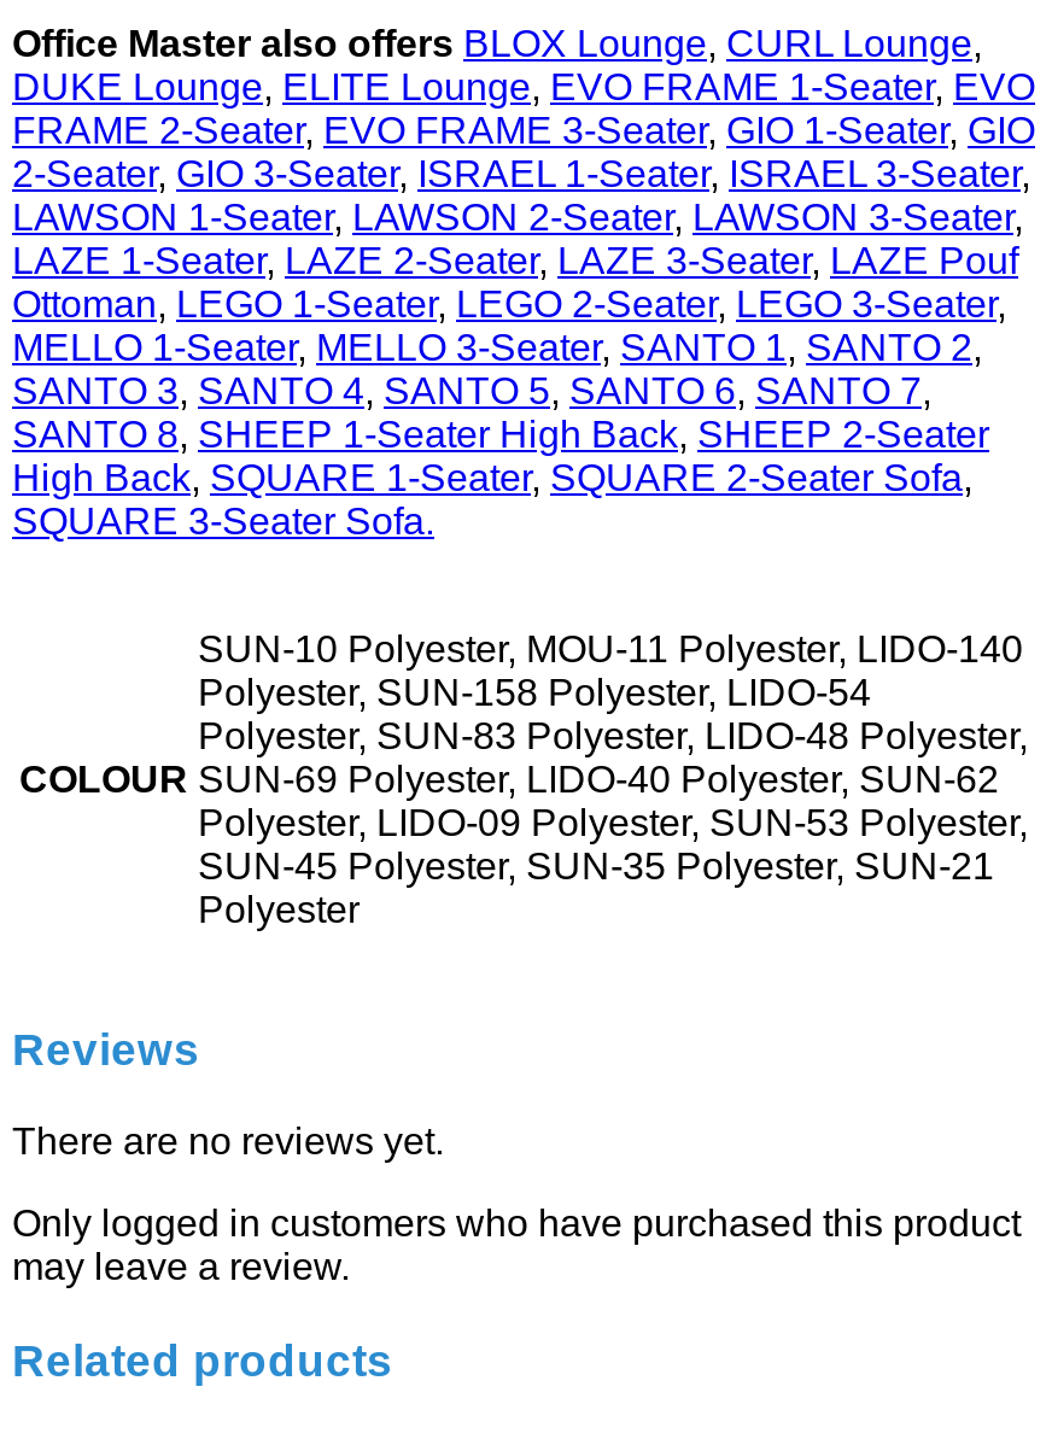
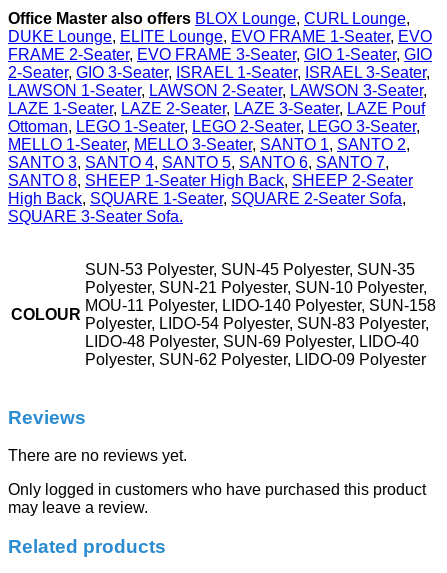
- SUN-10 Polyester, MOU-11 Polyester, LIDO-140
- Polyester, SUN-158 Polyester, LIDO-54
- Polyester, SUN-83 Polyester, LIDO-48 Polyester,
- SUN-69 Polyester, LIDO-40 Polyester, SUN-62
- Polyester, LIDO-09 Polyester, SUN-53 Polyester,
- SUN-45 Polyester, SUN-35 Polyester, SUN-21
- Polyester
+ SUN-53 Polyester, SUN-45 Polyester, SUN-35
+ Polyester, SUN-21 Polyester, SUN-10 Polyester,
+ MOU-11 Polyester, LIDO-140 Polyester, SUN-158
+ Polyester, LIDO-54 Polyester, SUN-83 Polyester,
+ LIDO-48 Polyester, SUN-69 Polyester, LIDO-40
+ Polyester, SUN-62 Polyester, LIDO-09 Polyester
